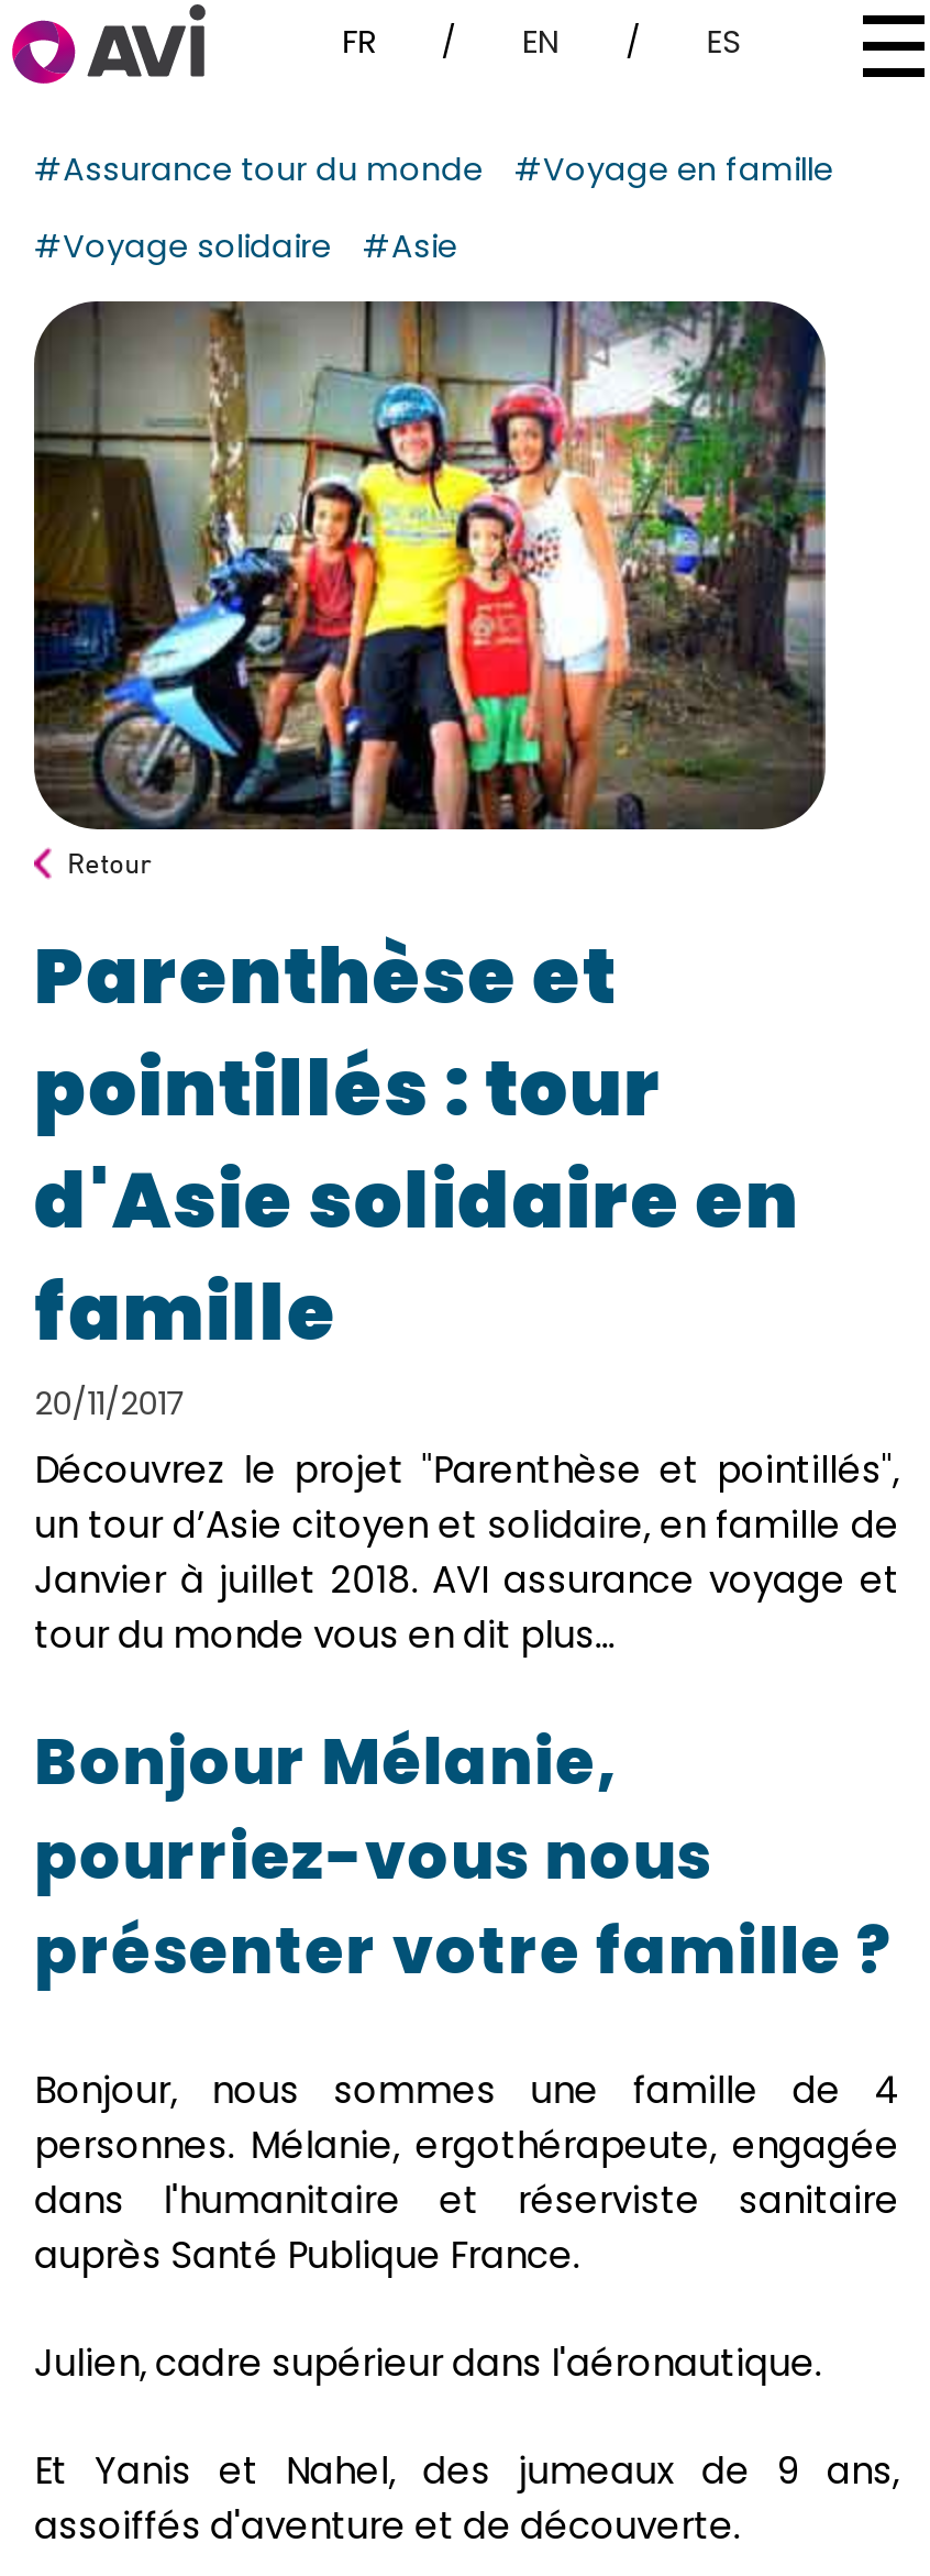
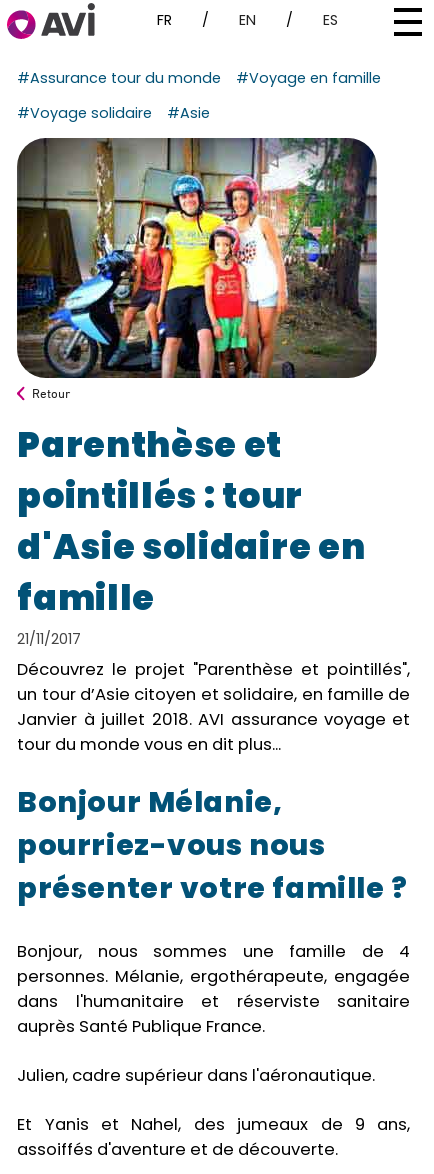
- 20/11/2017
+ 21/11/2017
